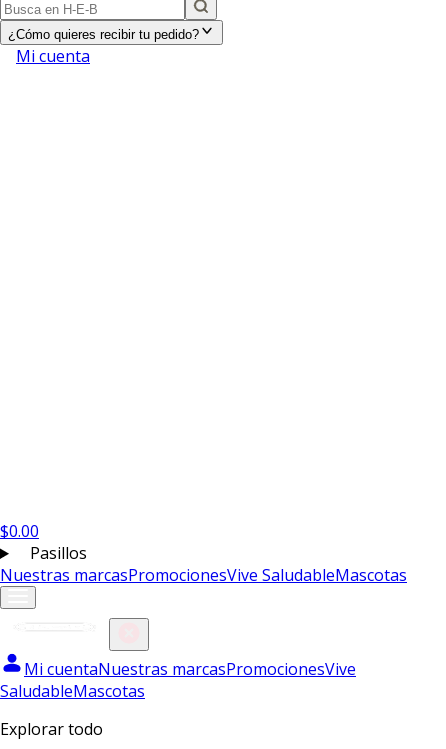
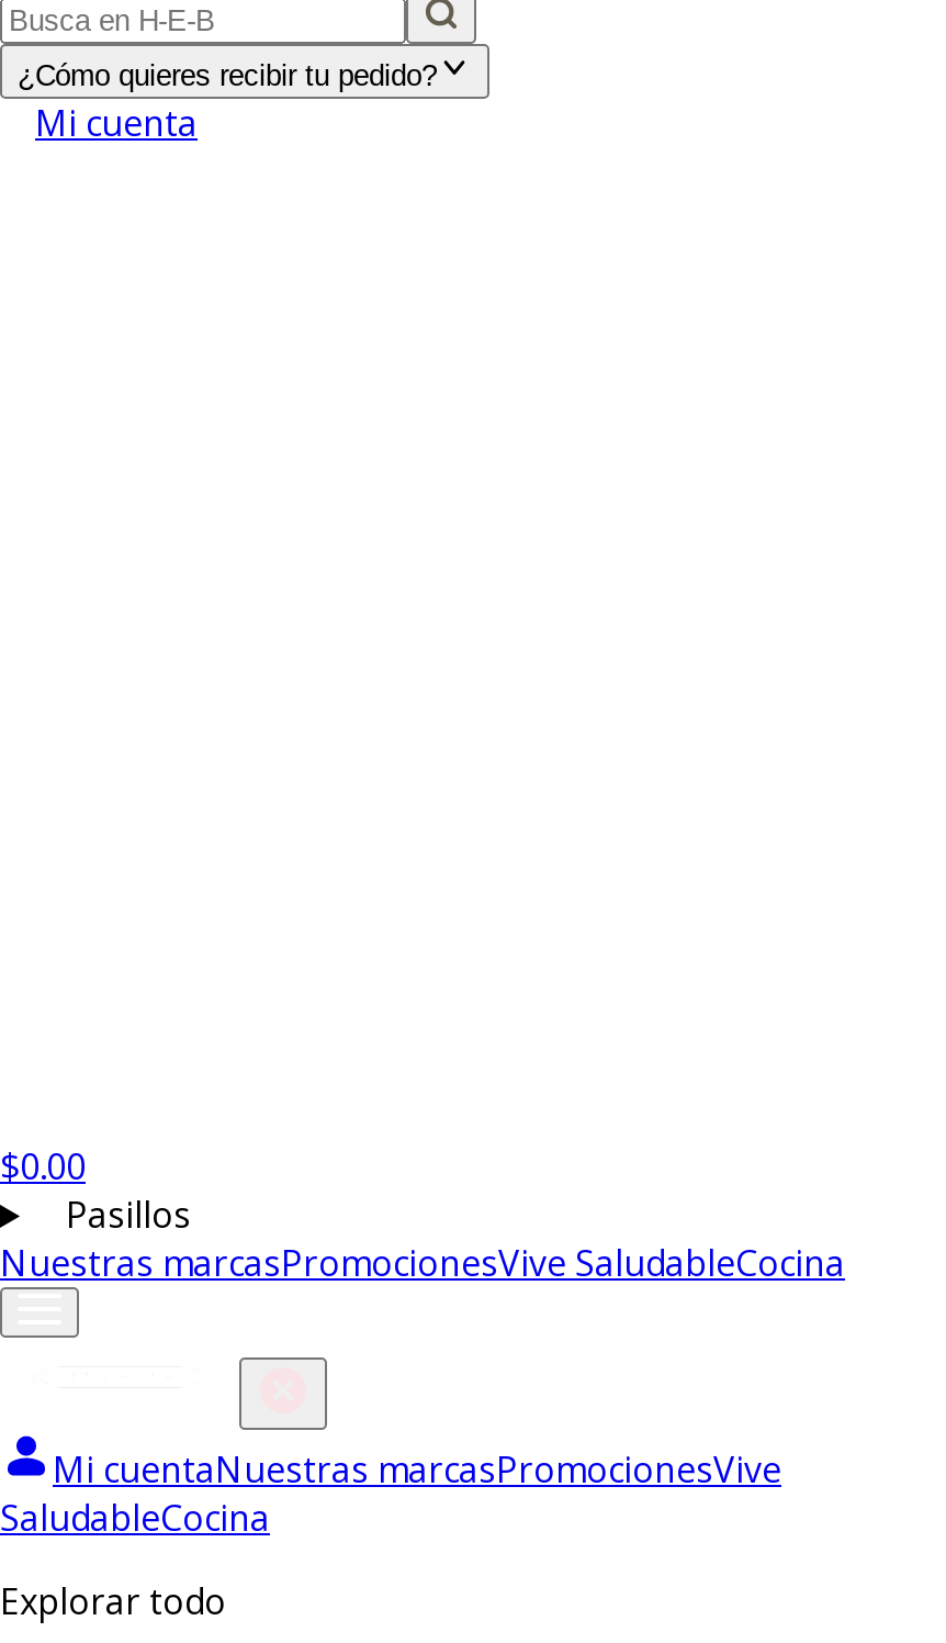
- Nuestras marcasPromocionesVive SaludableMascotas
+ Nuestras marcasPromocionesVive SaludableCocina

- SaludableMascotas
+ SaludableCocina
